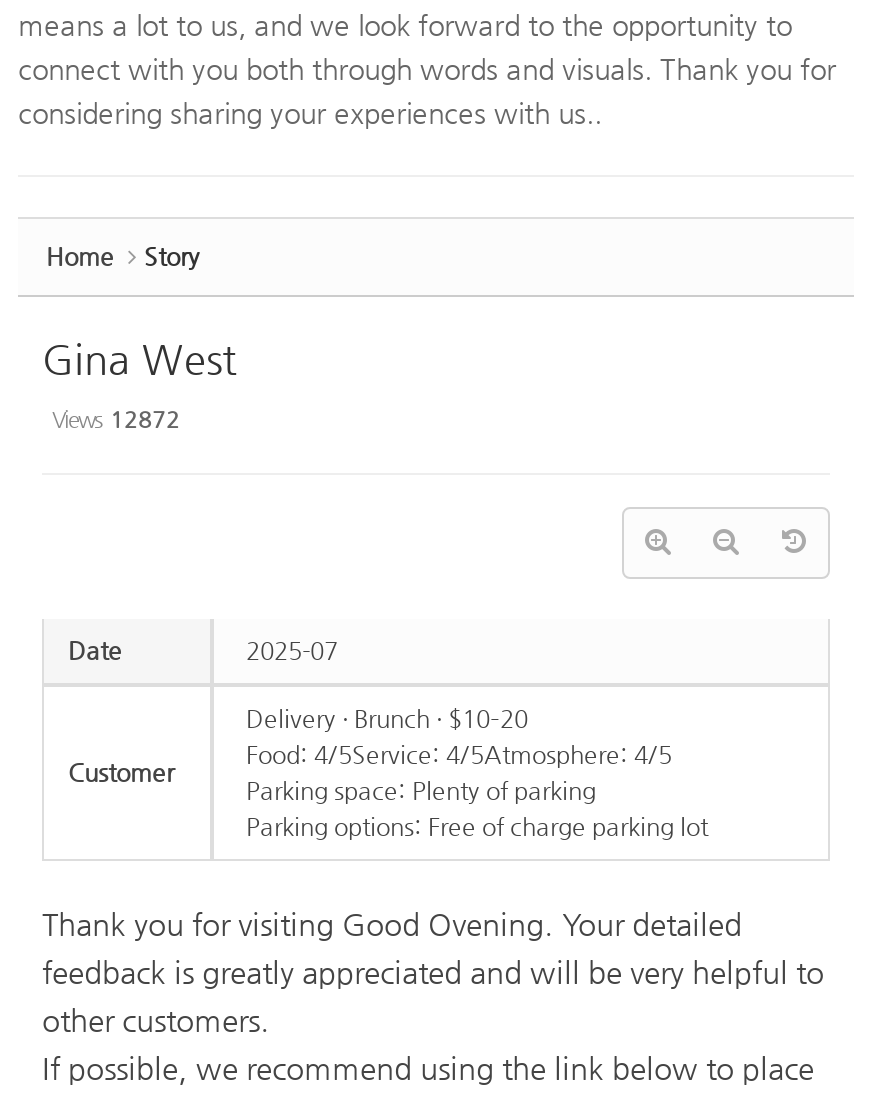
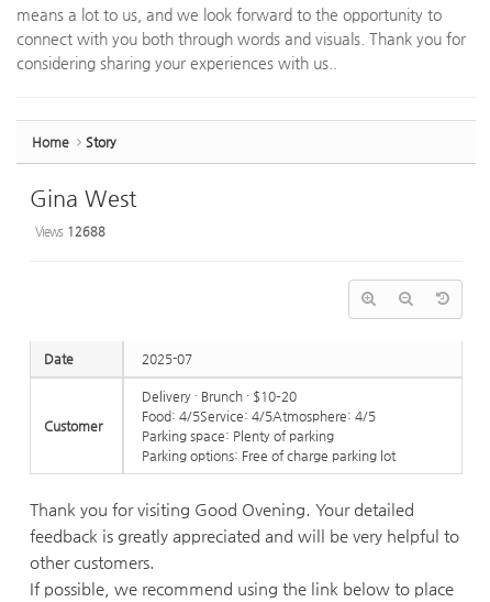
- Views 12872
+ Views 12688
